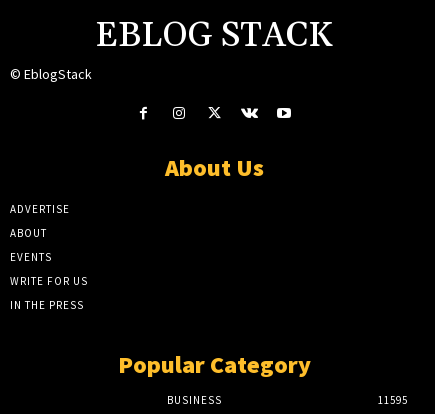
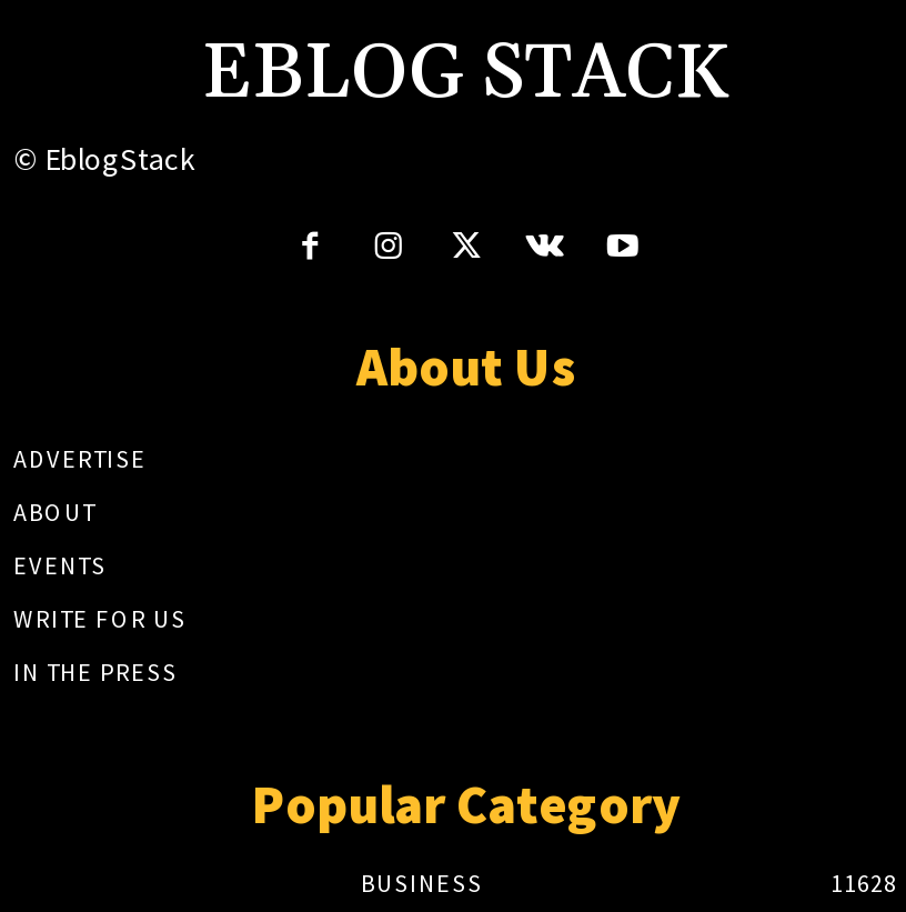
- 11595
+ 11628
